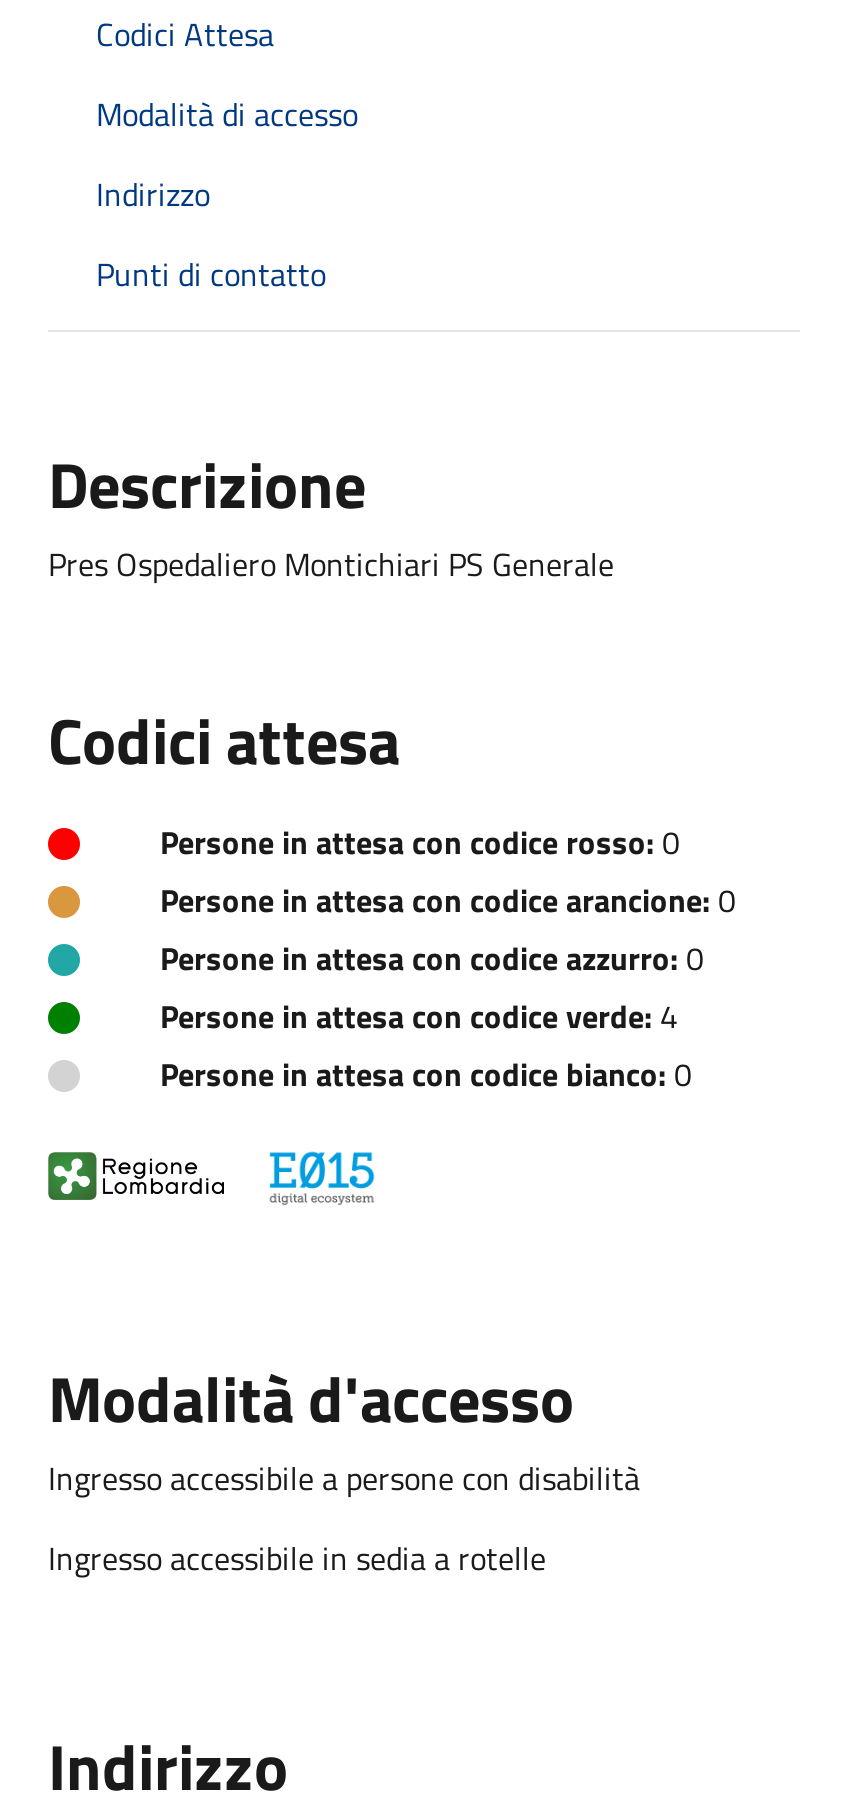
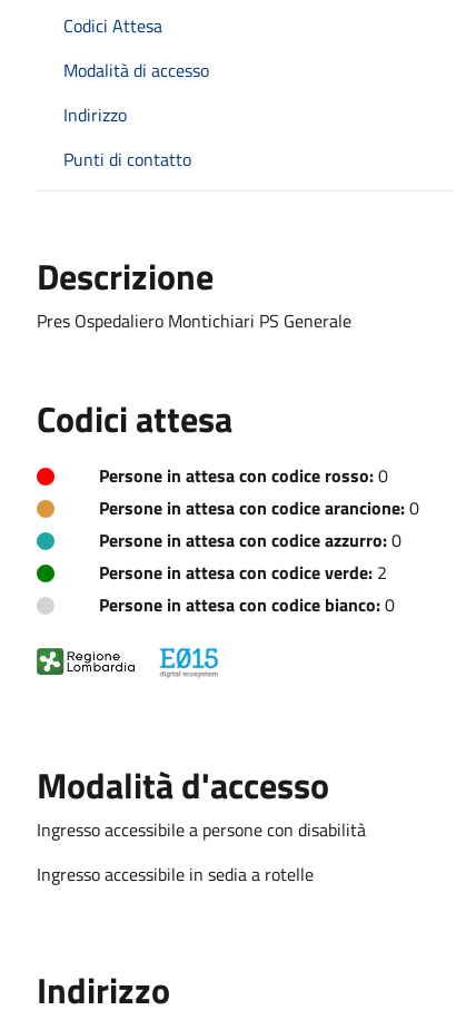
- Persone in attesa con codice verde: 4
+ Persone in attesa con codice verde: 2
